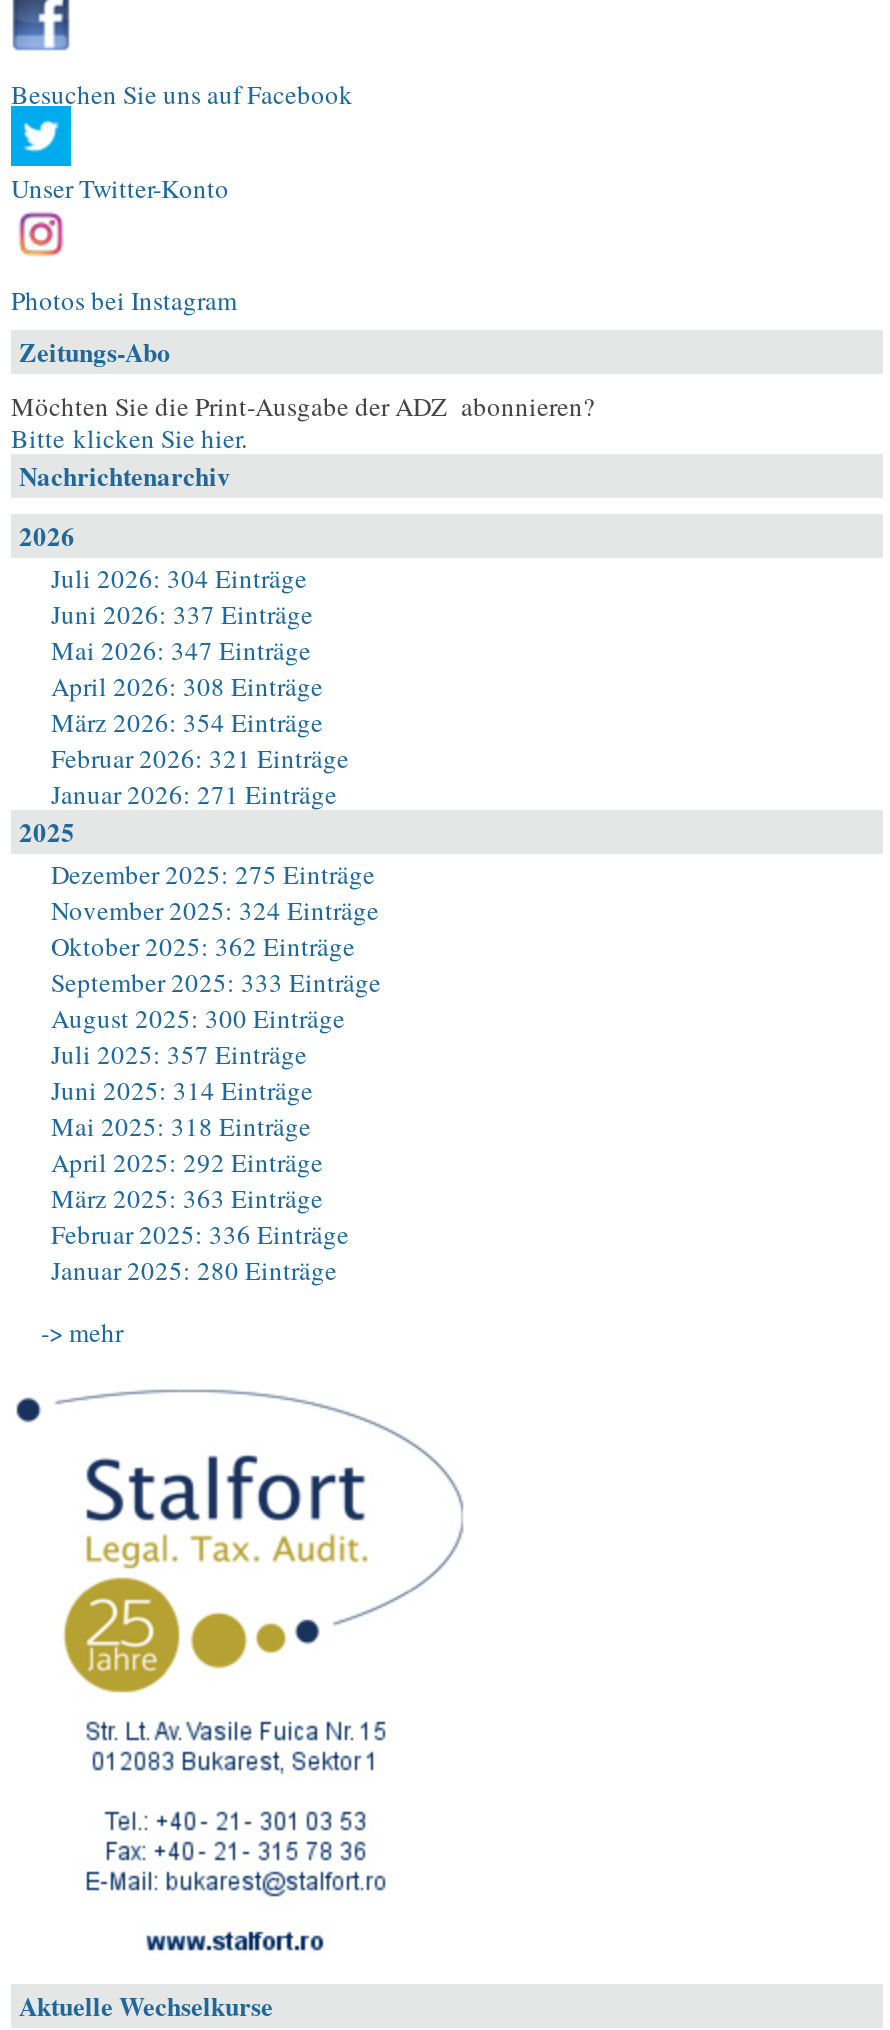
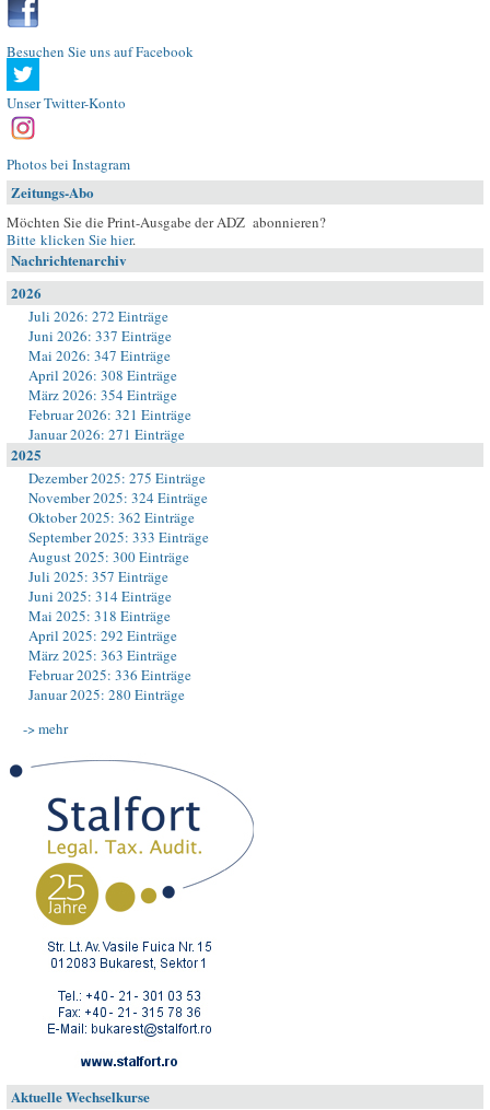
- Juli 2026: 304 Einträge
+ Juli 2026: 272 Einträge
